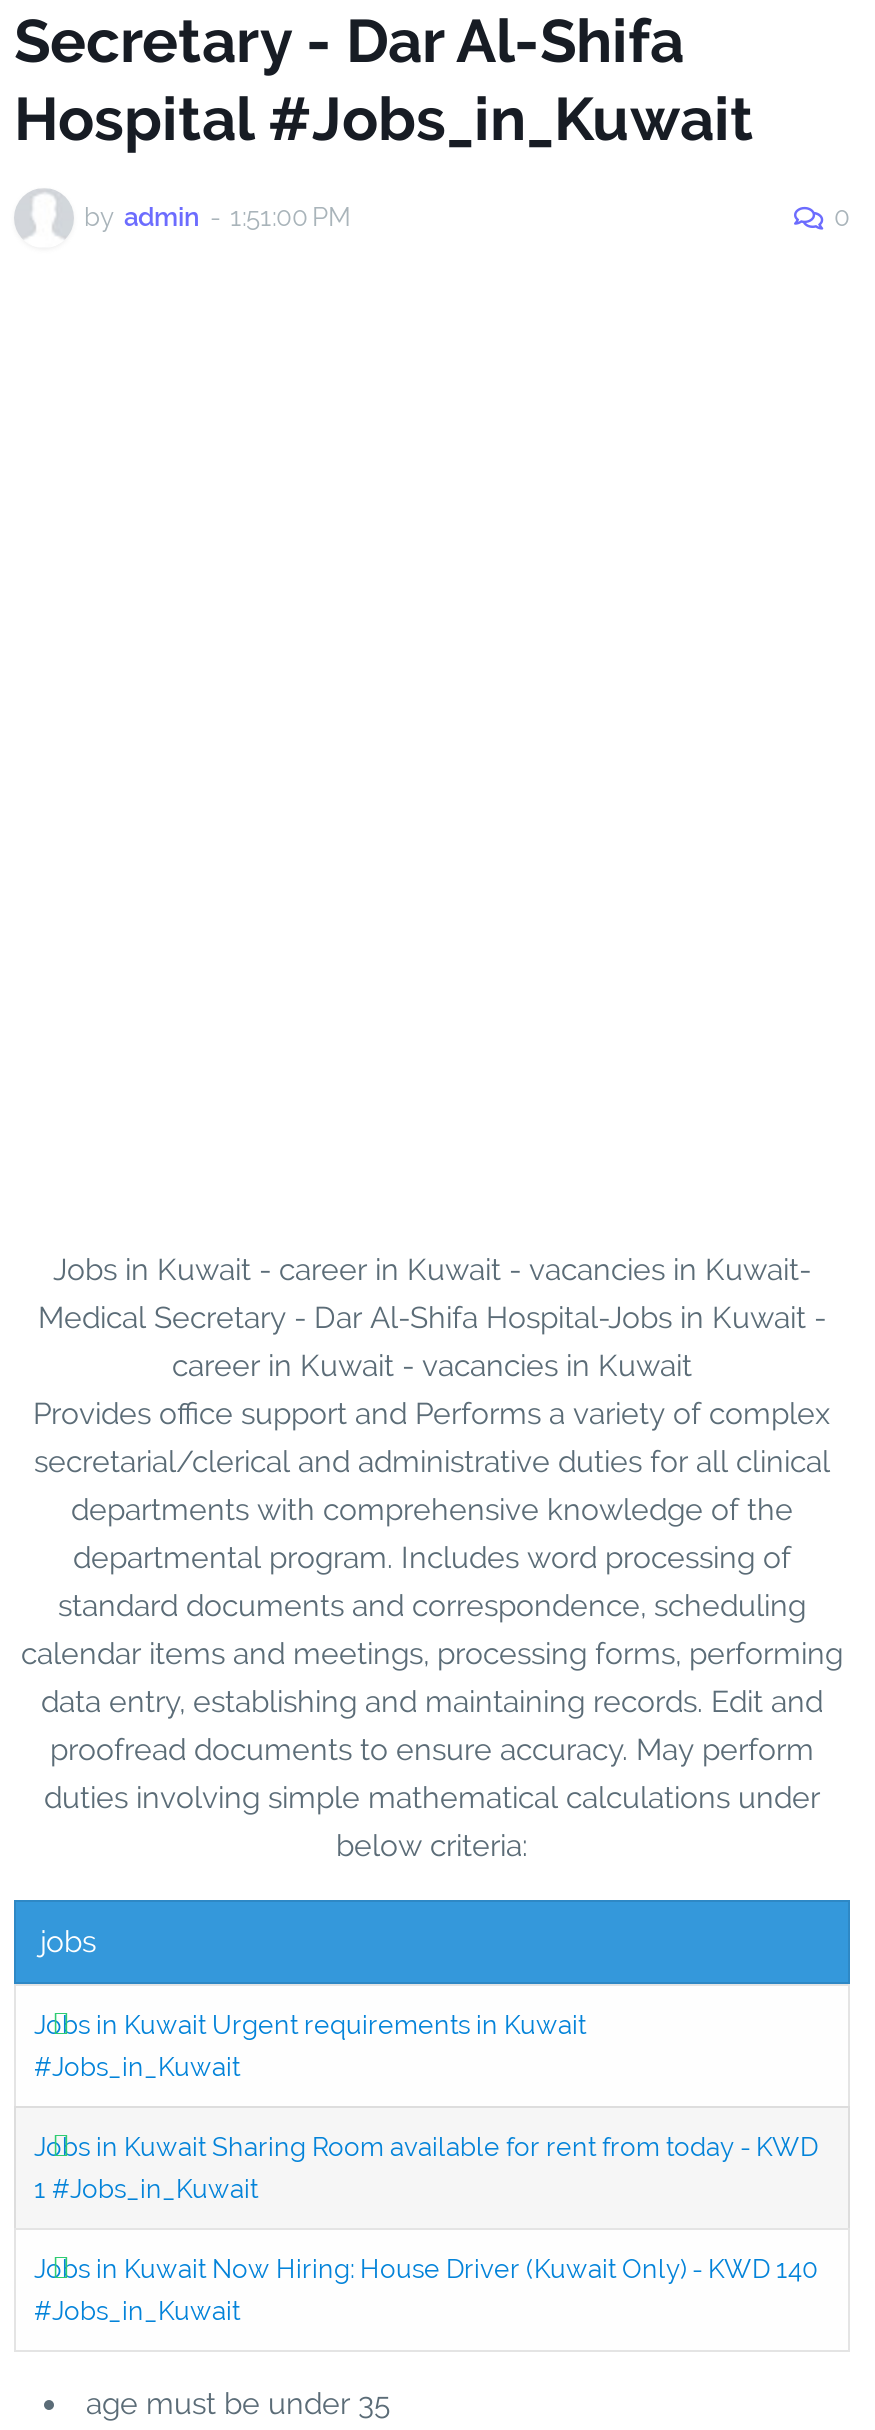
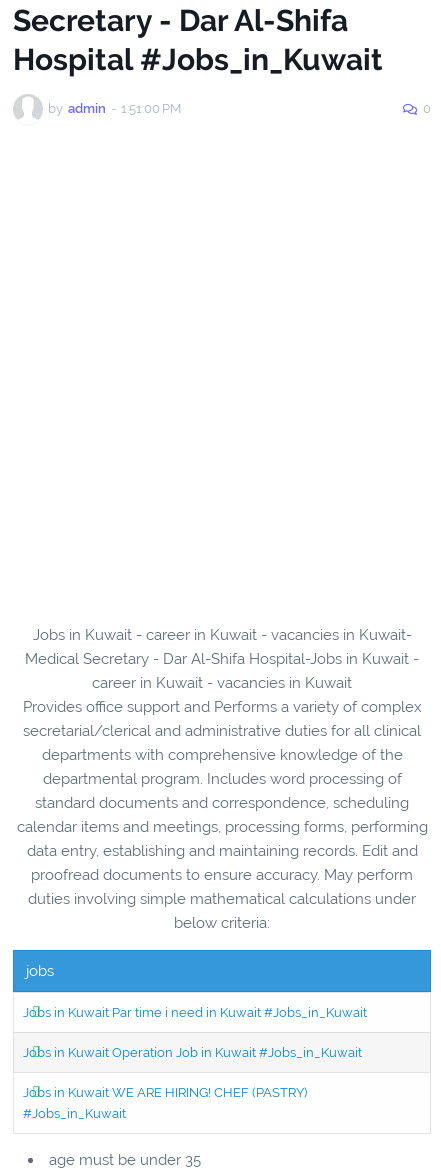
- Jobs in Kuwait Urgent requirements in Kuwait
- #Jobs_in_Kuwait
+ Jobs in Kuwait Par time i need in Kuwait #Jobs_in_Kuwait

- Jobs in Kuwait Sharing Room available for rent from today - KWD
- 1 #Jobs_in_Kuwait
+ Jobs in Kuwait Operation Job in Kuwait #Jobs_in_Kuwait

- Jobs in Kuwait Now Hiring: House Driver (Kuwait Only) - KWD 140
+ Jobs in Kuwait WE ARE HIRING! CHEF (PASTRY)
